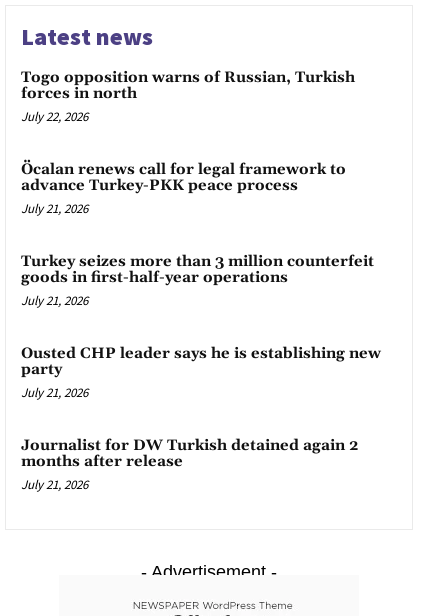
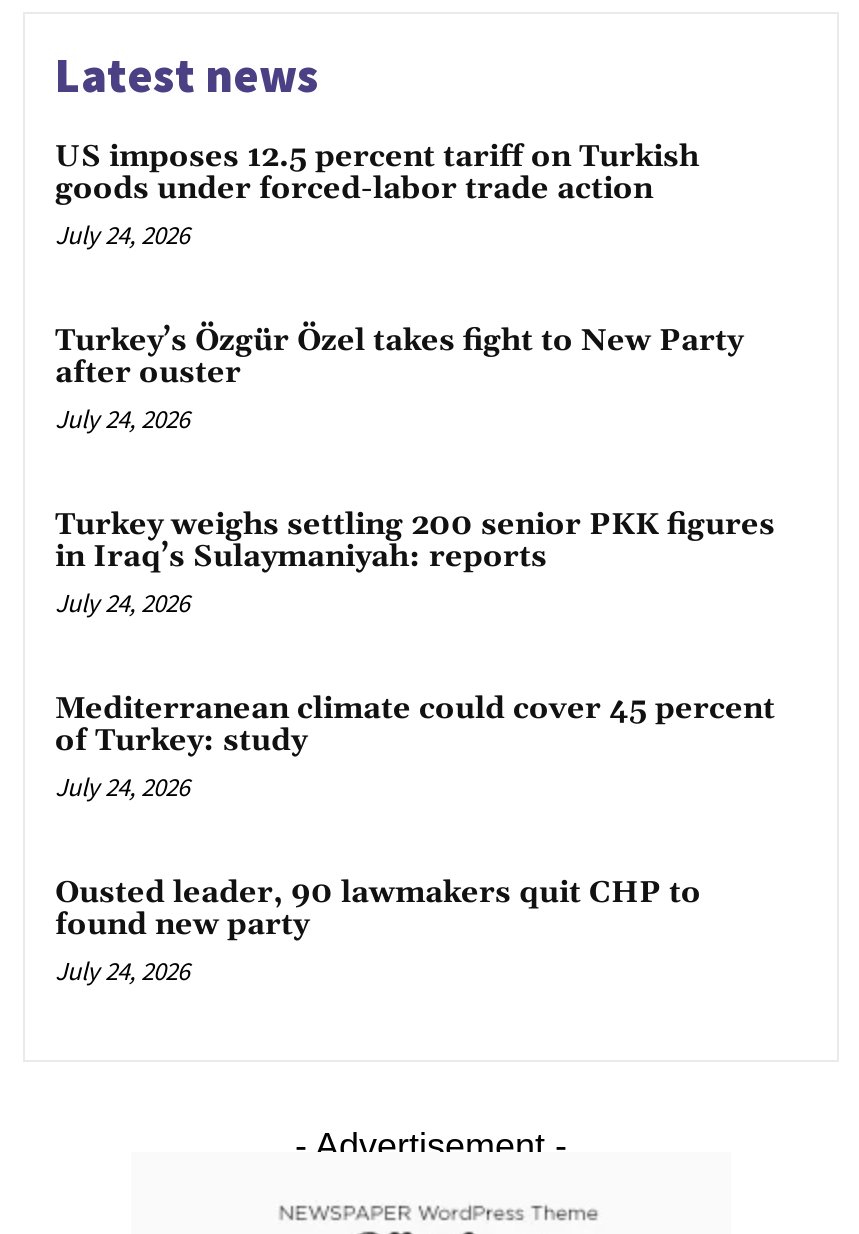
- Togo opposition warns of Russian, Turkish
- forces in north
- July 22, 2026
+ US imposes 12.5 percent tariff on Turkish
+ goods under forced-labor trade action
+ July 24, 2026

- Öcalan renews call for legal framework to
- advance Turkey-PKK peace process
- July 21, 2026
+ Turkey’s Özgür Özel takes fight to New Party
+ after ouster
+ July 24, 2026

- Turkey seizes more than 3 million counterfeit
- goods in first-half-year operations
- July 21, 2026
+ Turkey weighs settling 200 senior PKK figures
+ in Iraq’s Sulaymaniyah: reports
+ July 24, 2026

- Ousted CHP leader says he is establishing new
- party
- July 21, 2026
+ Mediterranean climate could cover 45 percent
+ of Turkey: study
+ July 24, 2026

- Journalist for DW Turkish detained again 2
- months after release
- July 21, 2026
+ Ousted leader, 90 lawmakers quit CHP to
+ found new party
+ July 24, 2026
